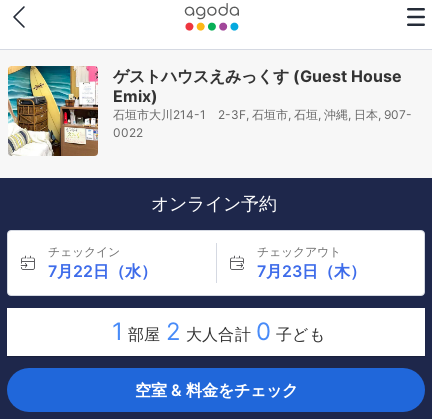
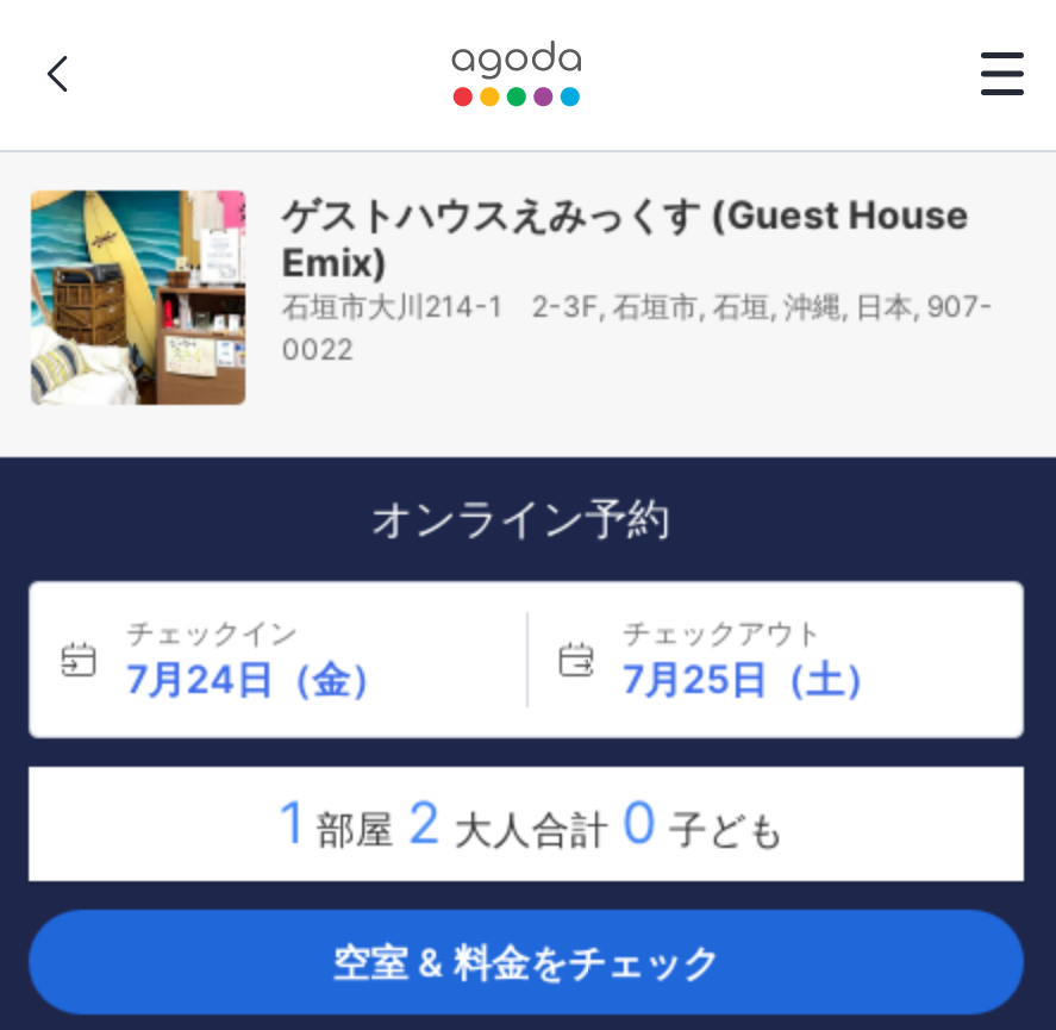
- 7月22日（水）
+ 7月24日（金）

- 7月23日（木）
+ 7月25日（土）
